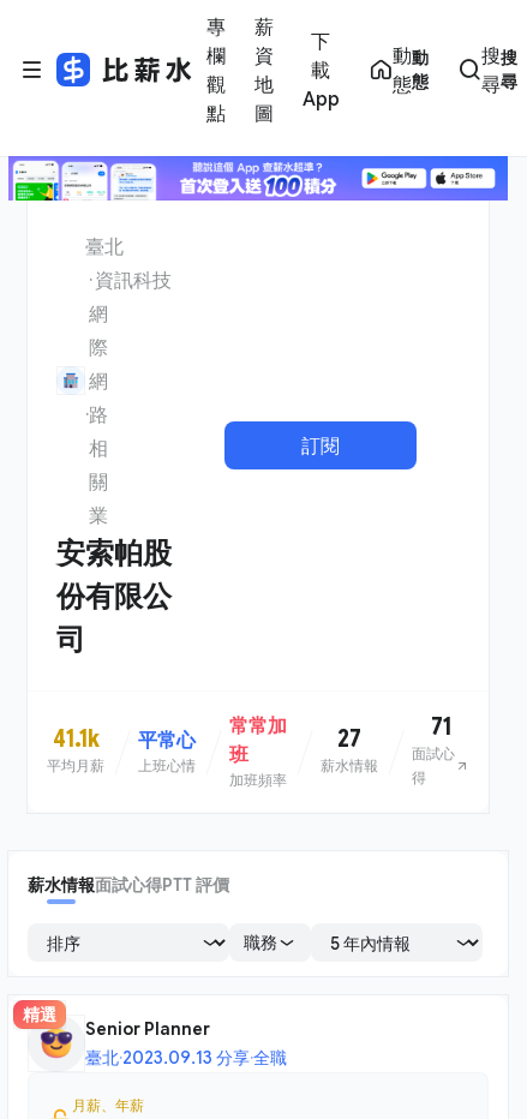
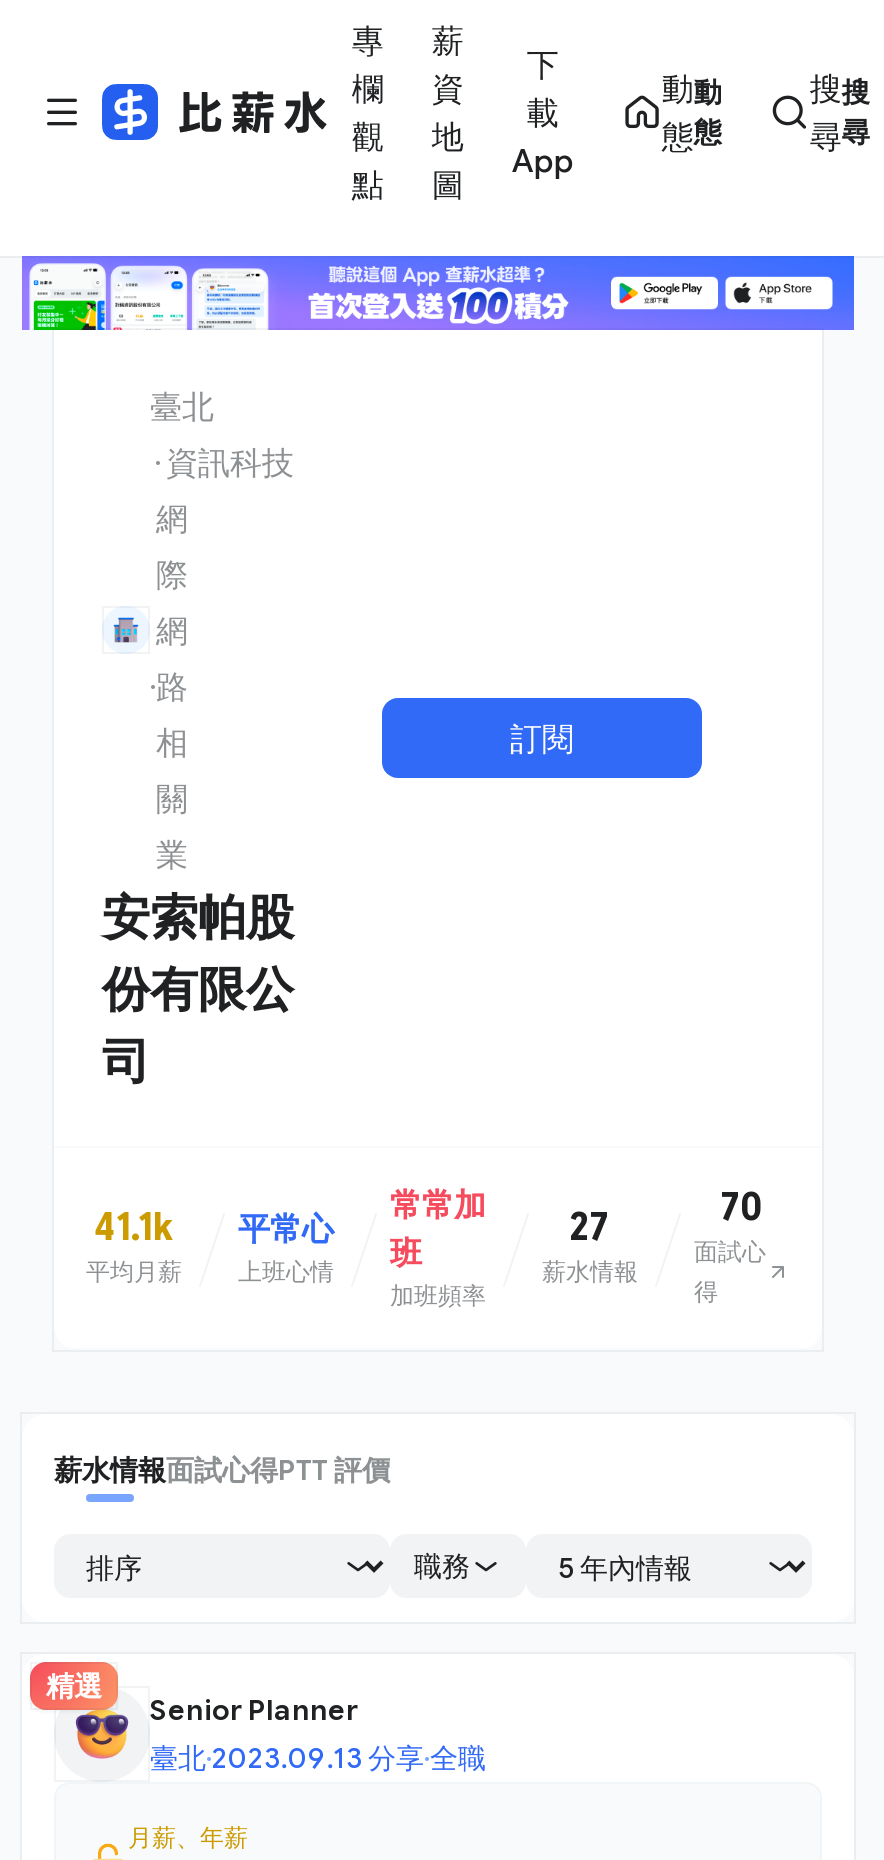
- 71
+ 70
